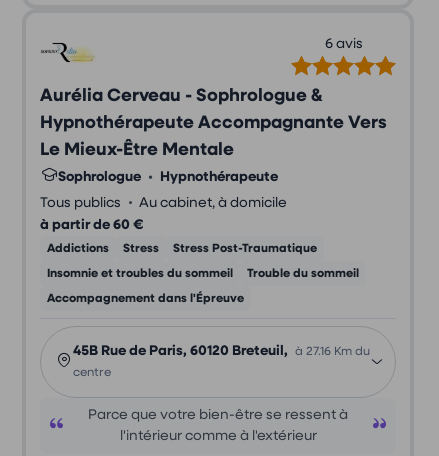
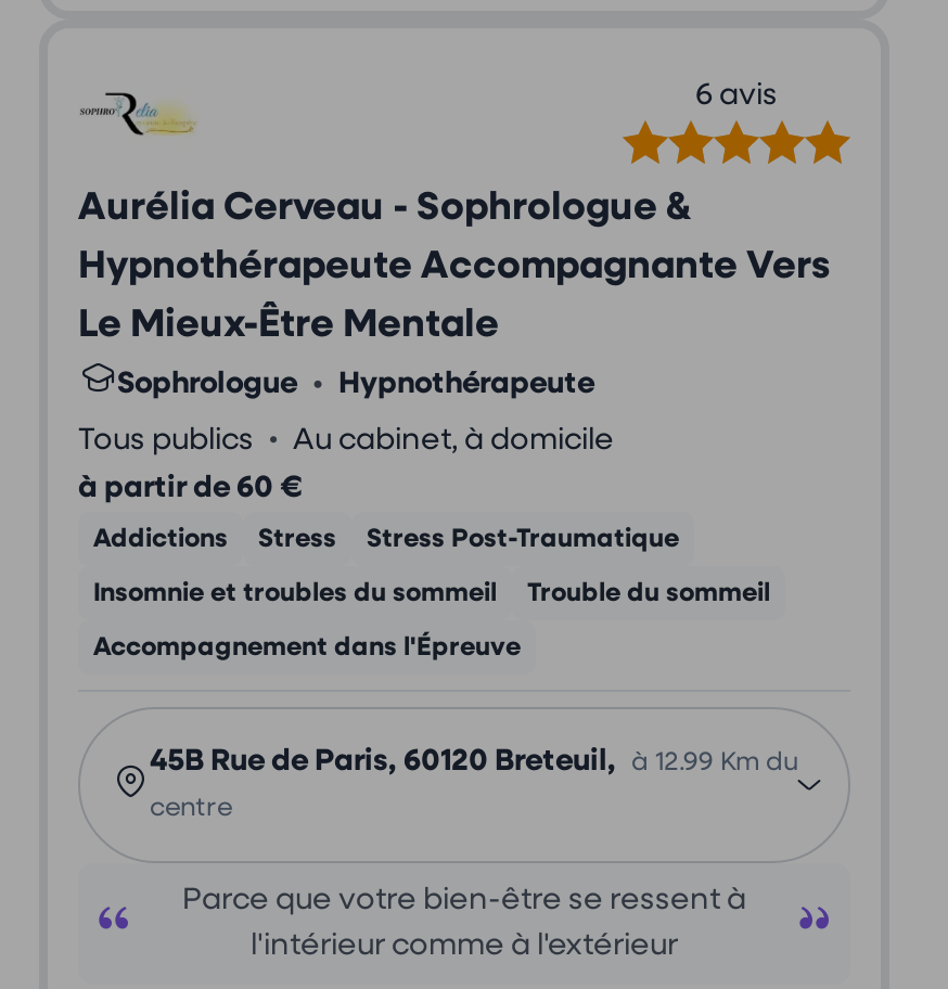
- 45B Rue de Paris, 60120 Breteuil, à 27.16 Km du
+ 45B Rue de Paris, 60120 Breteuil, à 12.99 Km du
